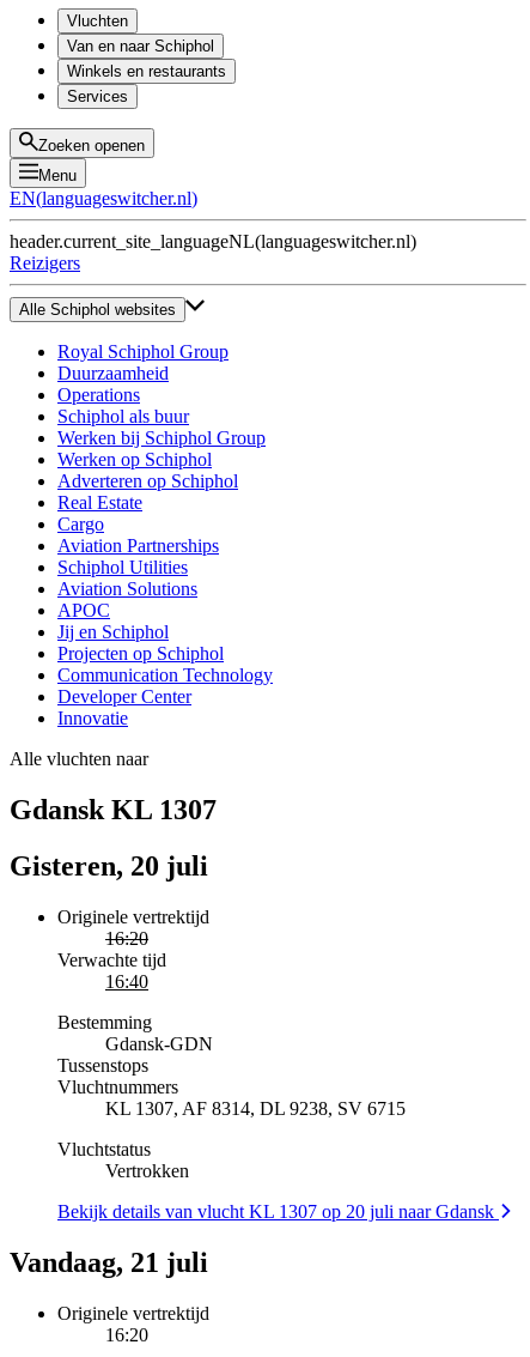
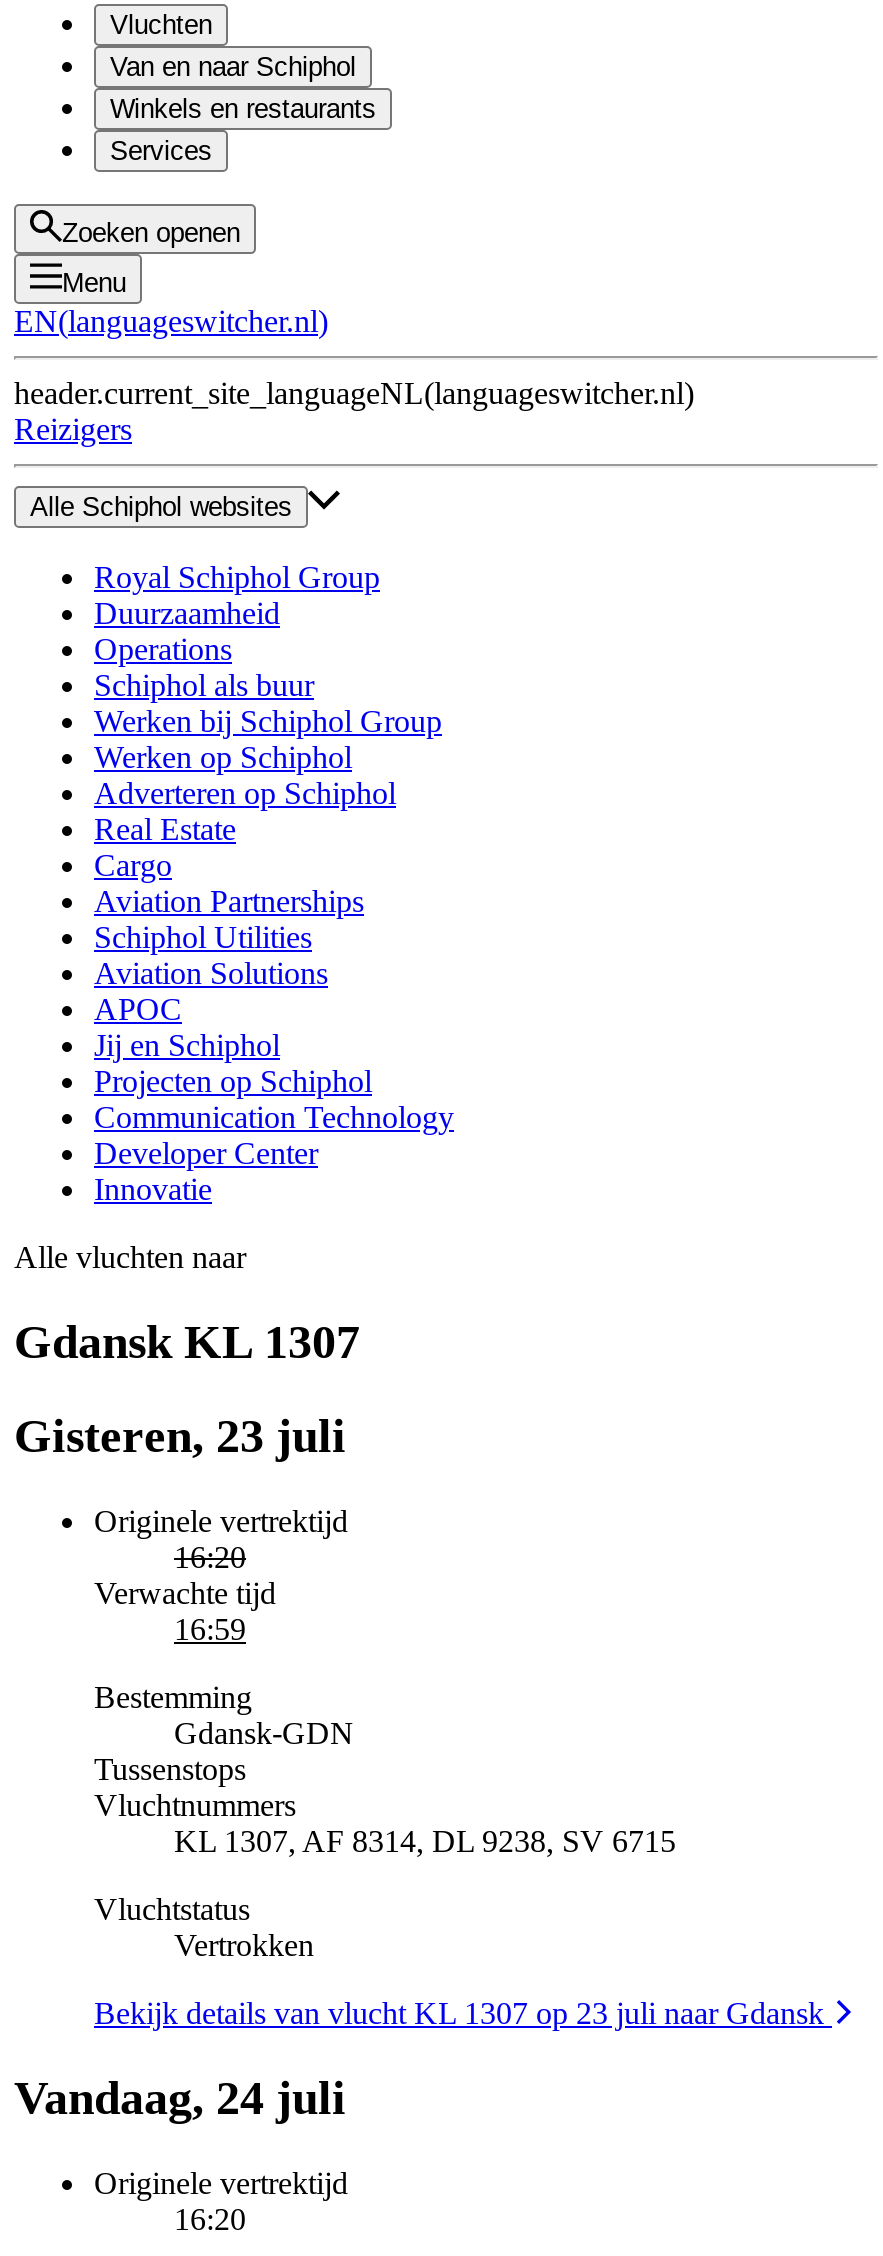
- Gisteren, 20 juli
+ Gisteren, 23 juli

- 16:40
+ 16:59

- Bekijk details van vlucht KL 1307 op 20 juli naar Gdansk
+ Bekijk details van vlucht KL 1307 op 23 juli naar Gdansk

- Vandaag, 21 juli
+ Vandaag, 24 juli
